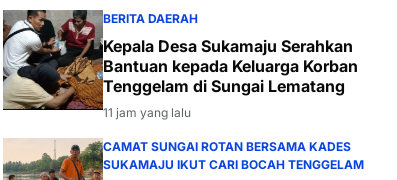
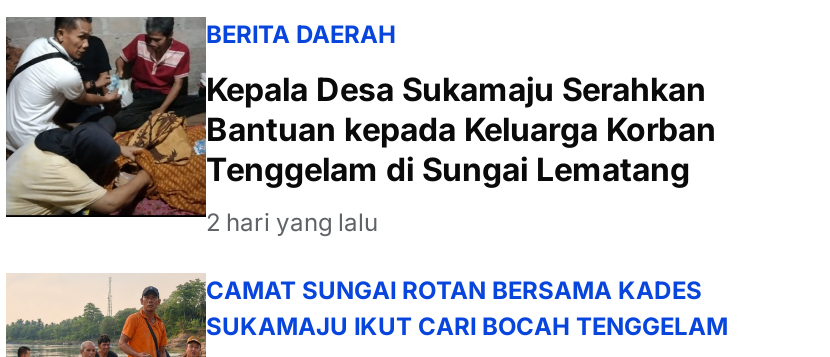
- 11 jam yang lalu
+ 2 hari yang lalu
